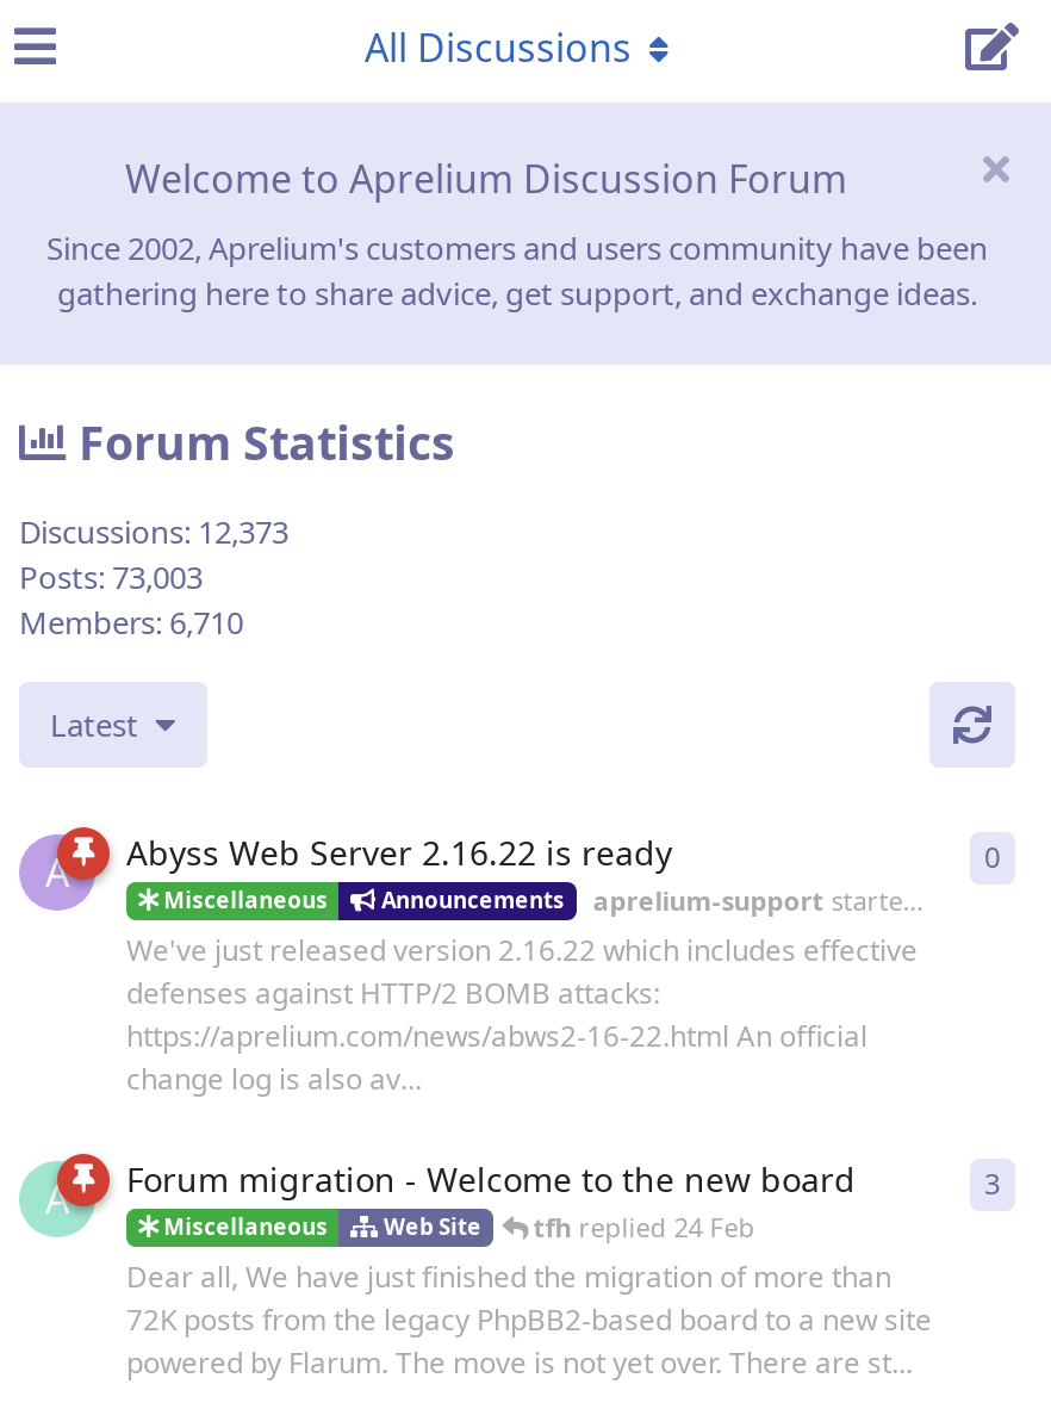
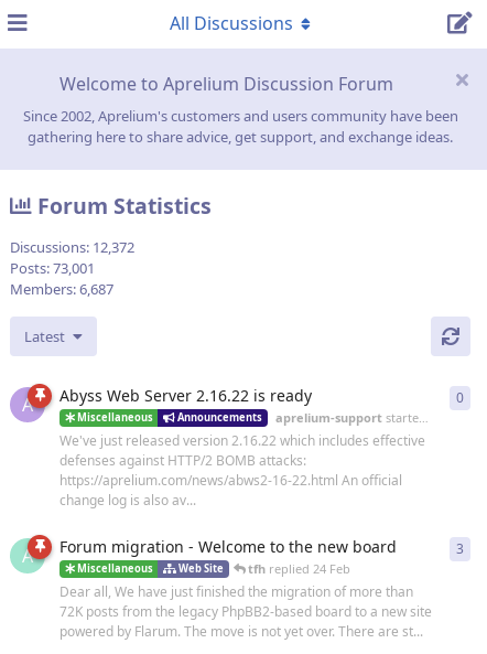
- Discussions: 12,373
+ Discussions: 12,372

- Posts: 73,003
+ Posts: 73,001

- Members: 6,710
+ Members: 6,687
